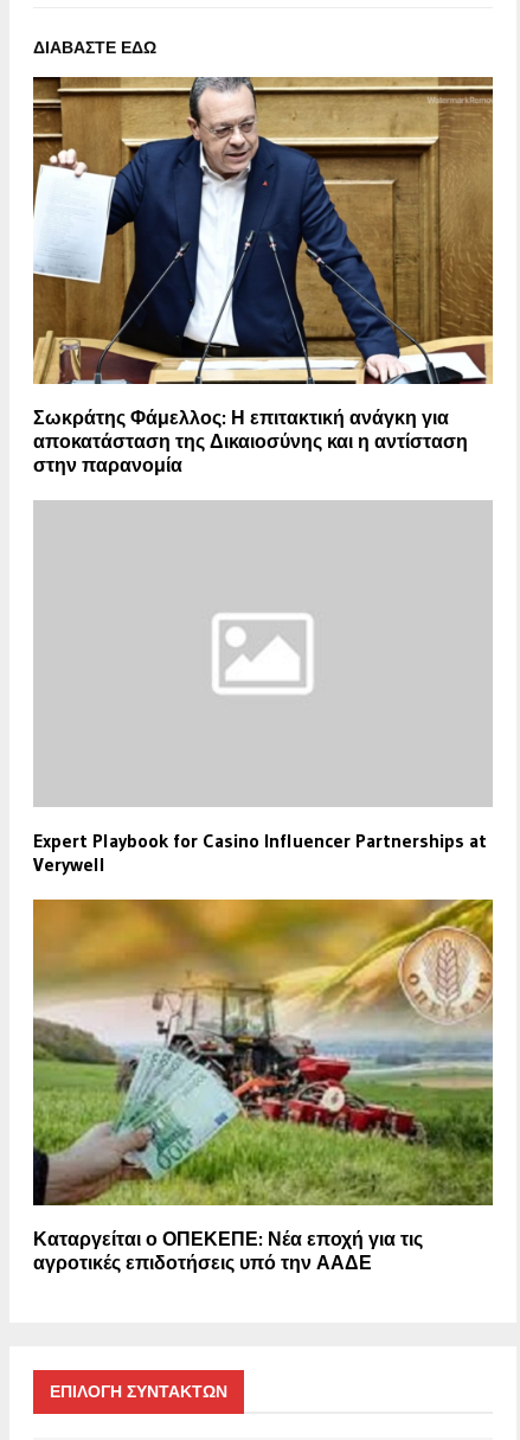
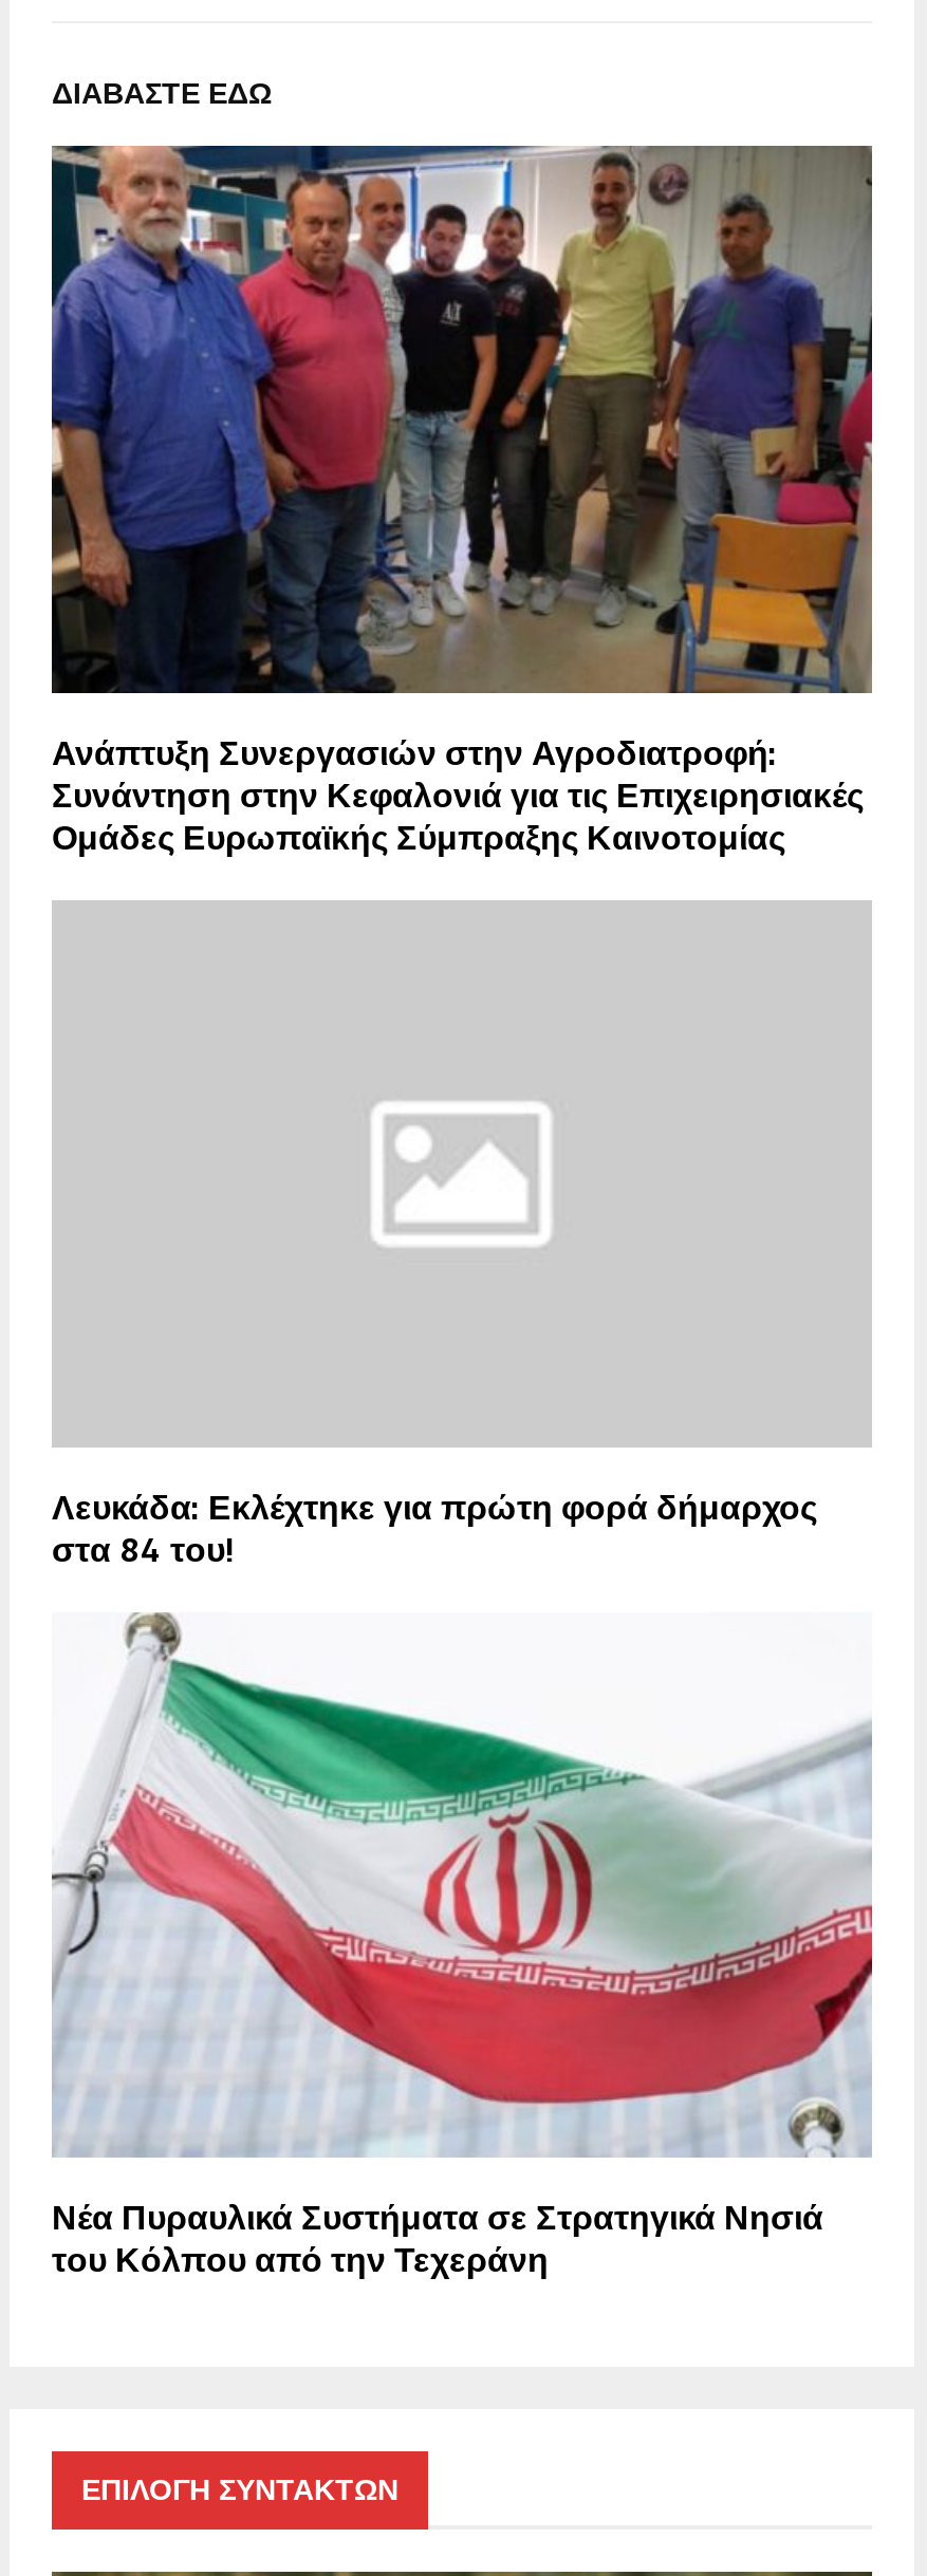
- [image]
- Σωκράτης Φάμελλος: Η επιτακτική ανάγκη για
- αποκατάσταση της Δικαιοσύνης και η αντίσταση
- στην παρανομία
+ [image]
+ Ανάπτυξη Συνεργασιών στην Αγροδιατροφή:
+ Συνάντηση στην Κεφαλονιά για τις Επιχειρησιακές
+ Ομάδες Ευρωπαϊκής Σύμπραξης Καινοτομίας

- Expert Playbook for Casino Influencer Partnerships at
- Verywell
+ Λευκάδα: Εκλέχτηκε για πρώτη φορά δήμαρχος
+ στα 84 του!

- [image]
- Καταργείται ο ΟΠΕΚΕΠΕ: Νέα εποχή για τις
- αγροτικές επιδοτήσεις υπό την ΑΑΔΕ
+ [image]
+ Νέα Πυραυλικά Συστήματα σε Στρατηγικά Νησιά
+ του Κόλπου από την Τεχεράνη
